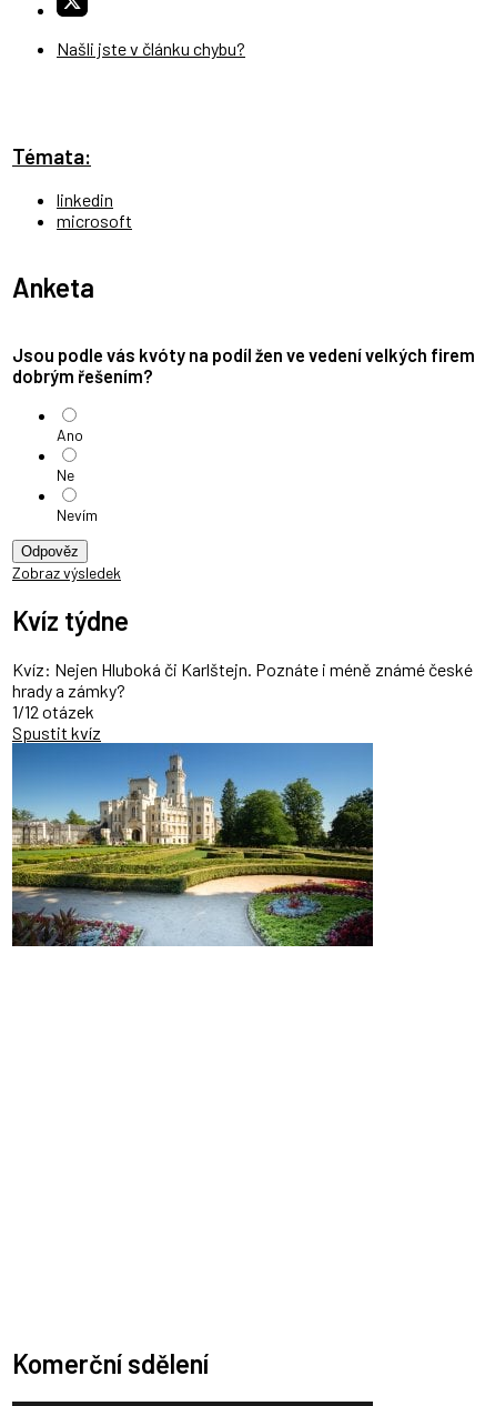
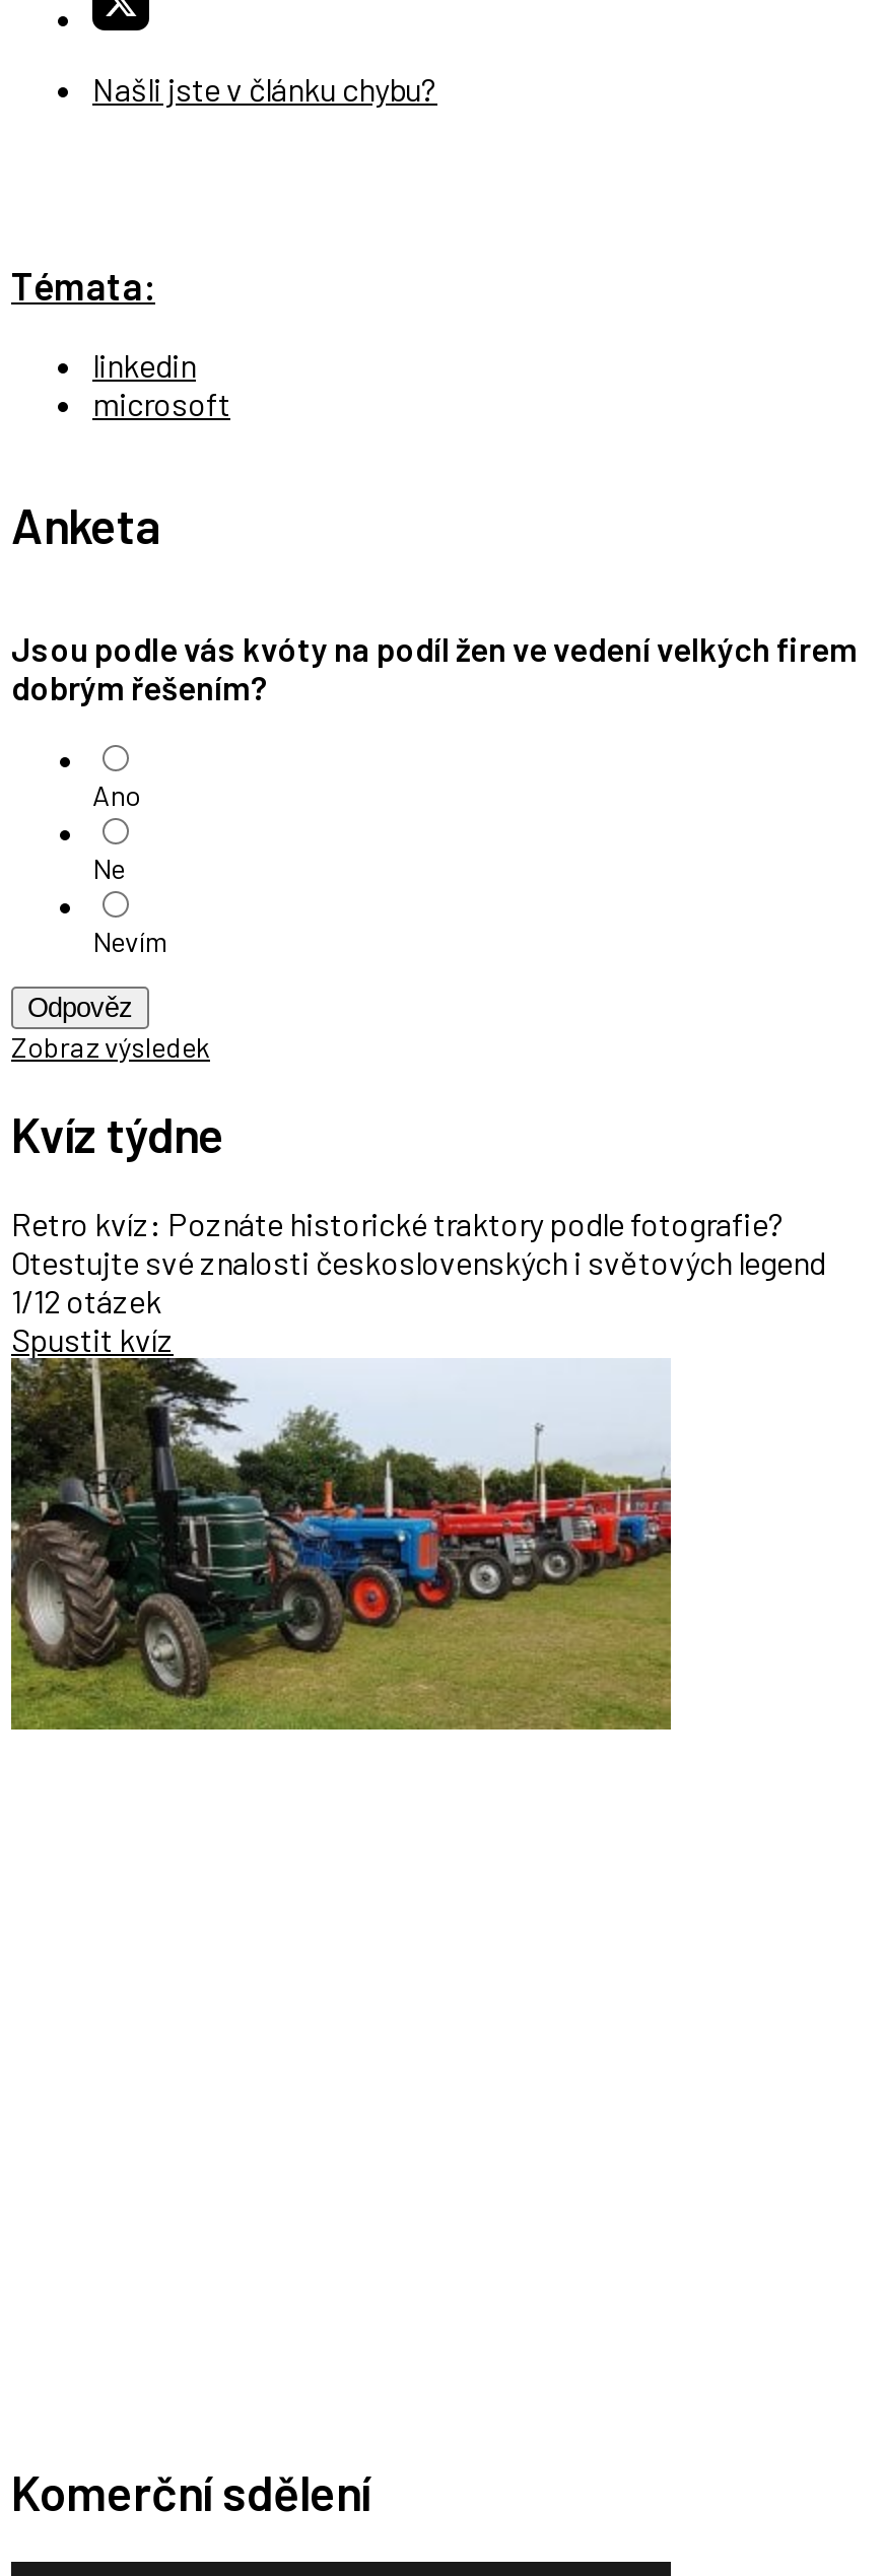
- Kvíz: Nejen Hluboká či Karlštejn. Poznáte i méně známé české
- hrady a zámky?
+ Retro kvíz: Poznáte historické traktory podle fotografie?
+ Otestujte své znalosti československých i světových legend

- [image]
+ [image]
